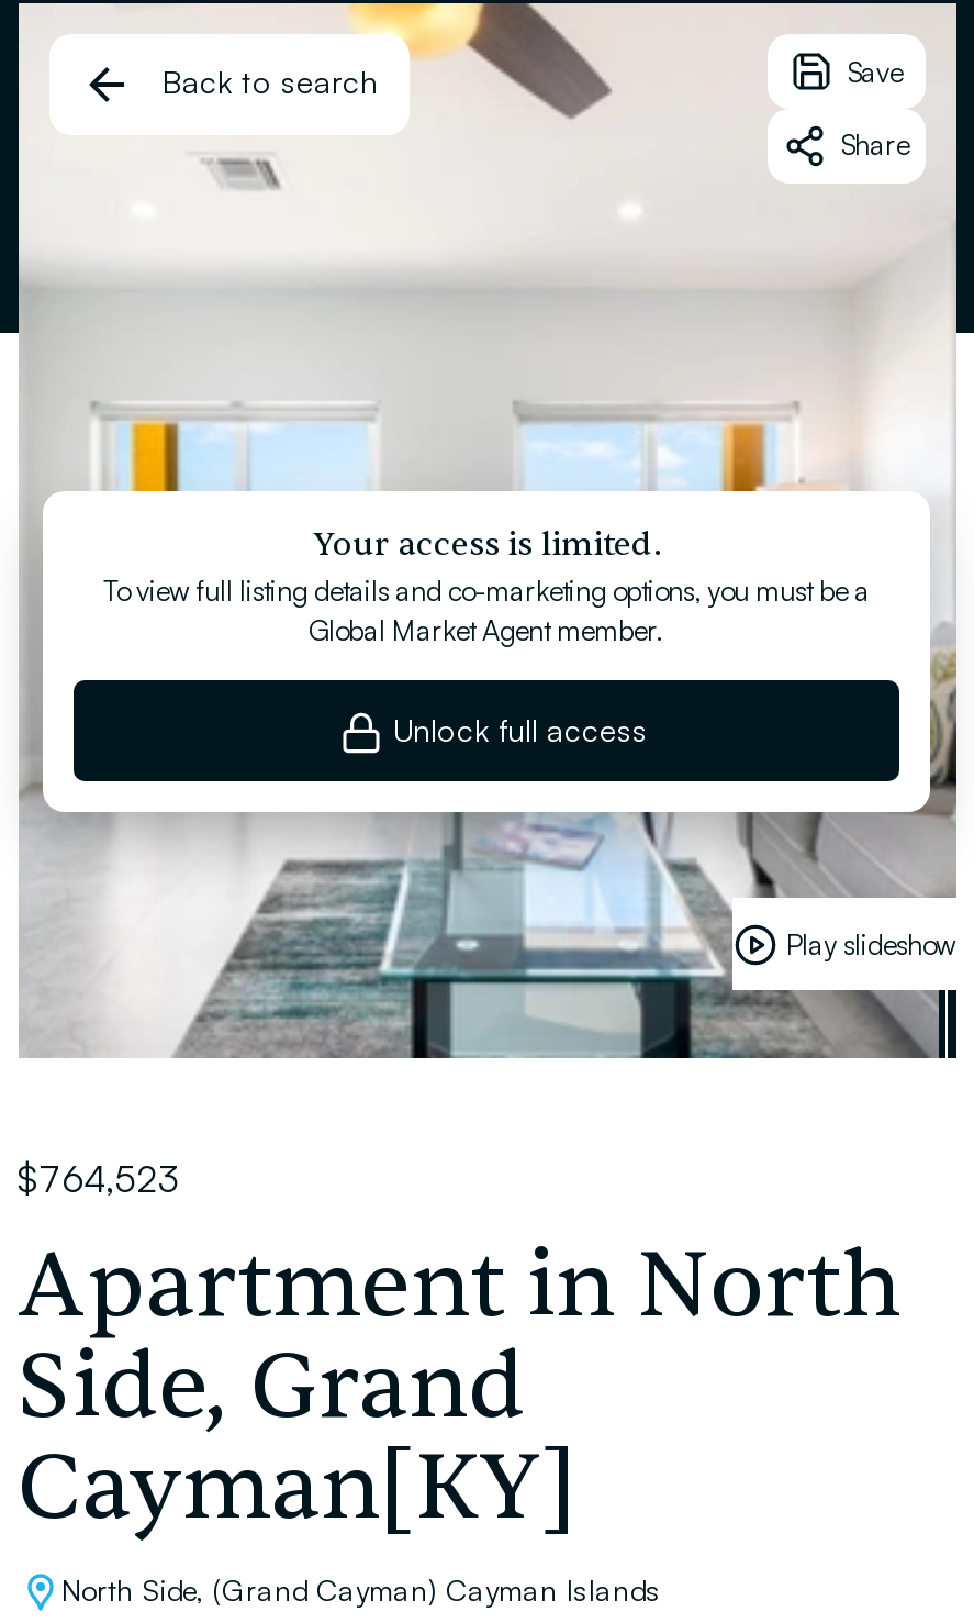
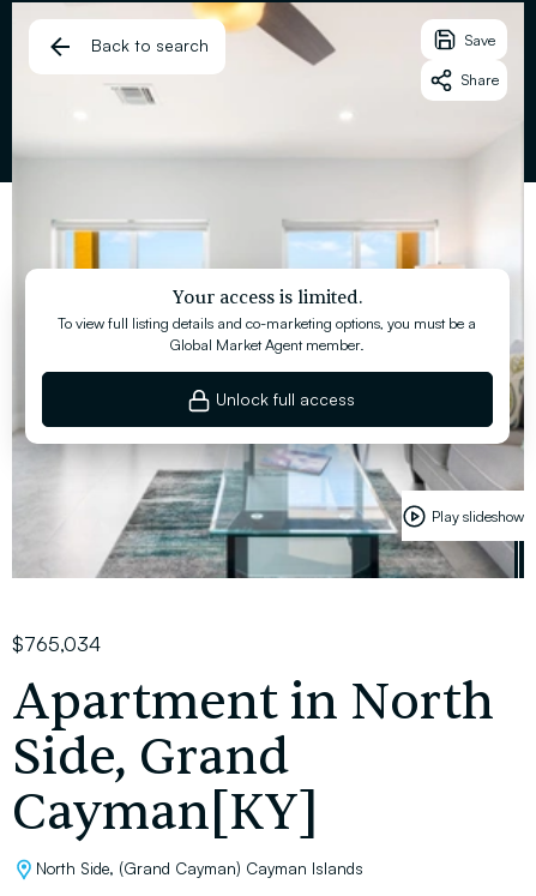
- $764,523
+ $765,034
